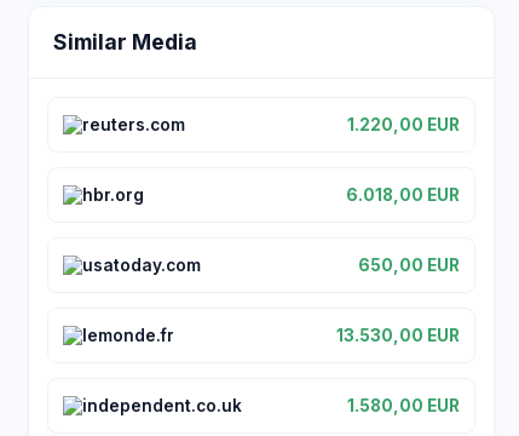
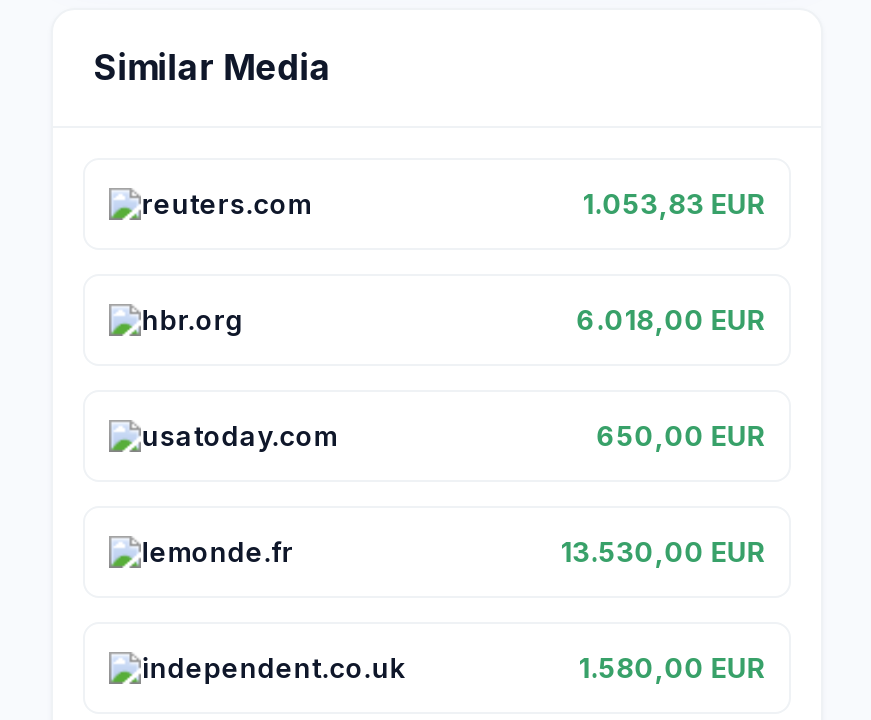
- 1.220,00 EUR
+ 1.053,83 EUR
